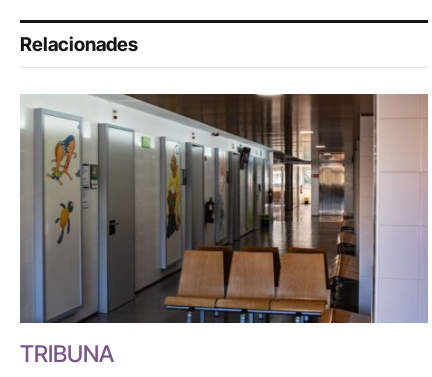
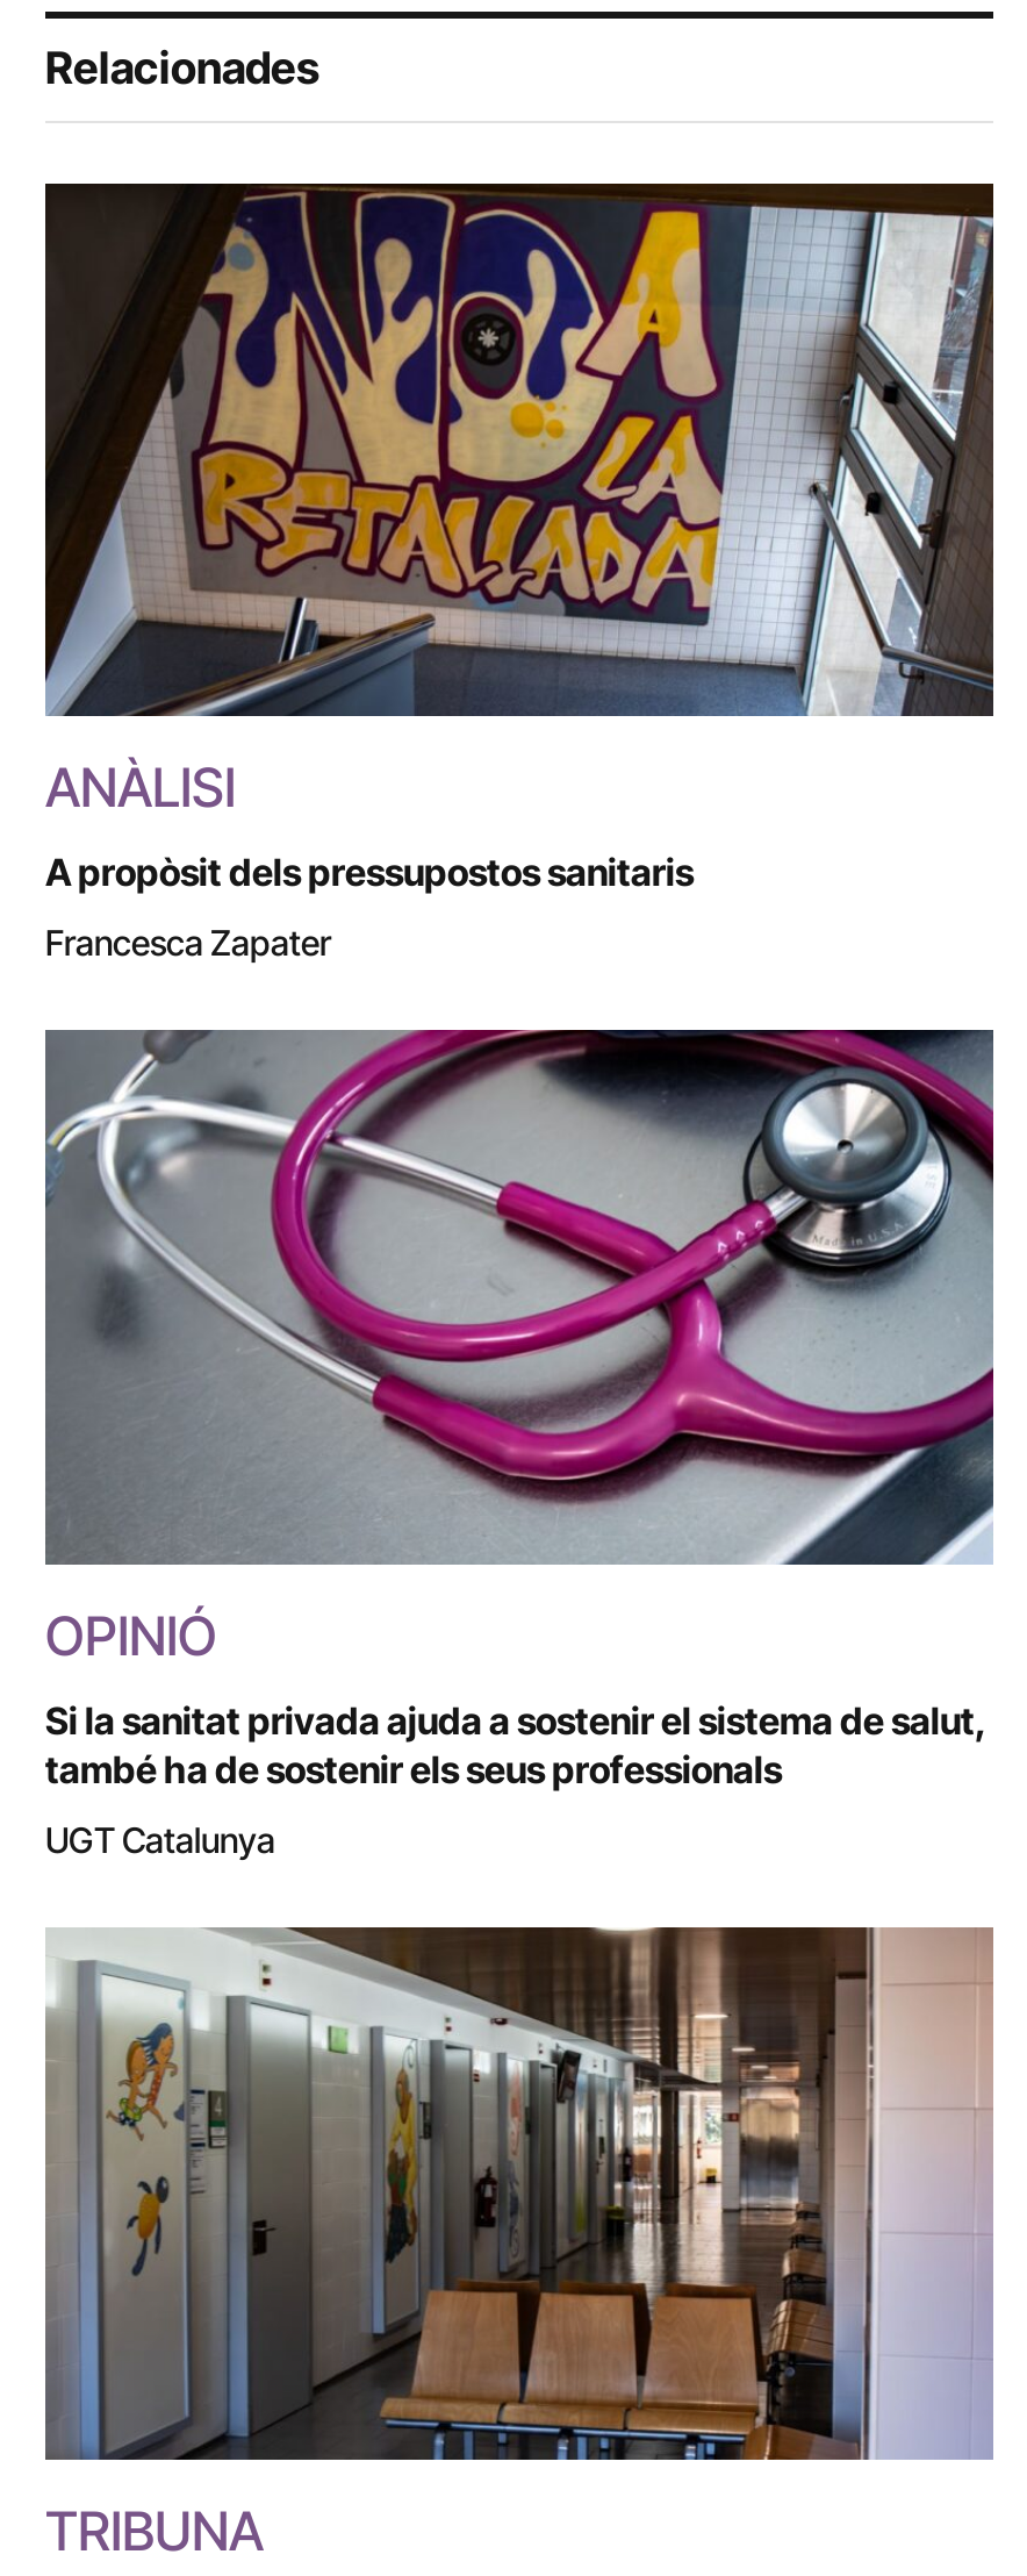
+ [image]
+ ANÀLISI
+ A propòsit dels pressupostos sanitaris
+ Francesca Zapater

+ [image]
+ OPINIÓ
+ Si la sanitat privada ajuda a sostenir el sistema de salut,
+ també ha de sostenir els seus professionals
+ UGT Catalunya
